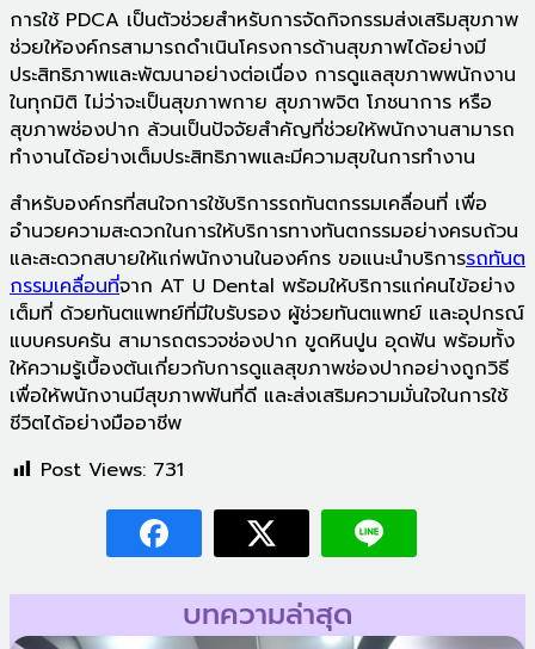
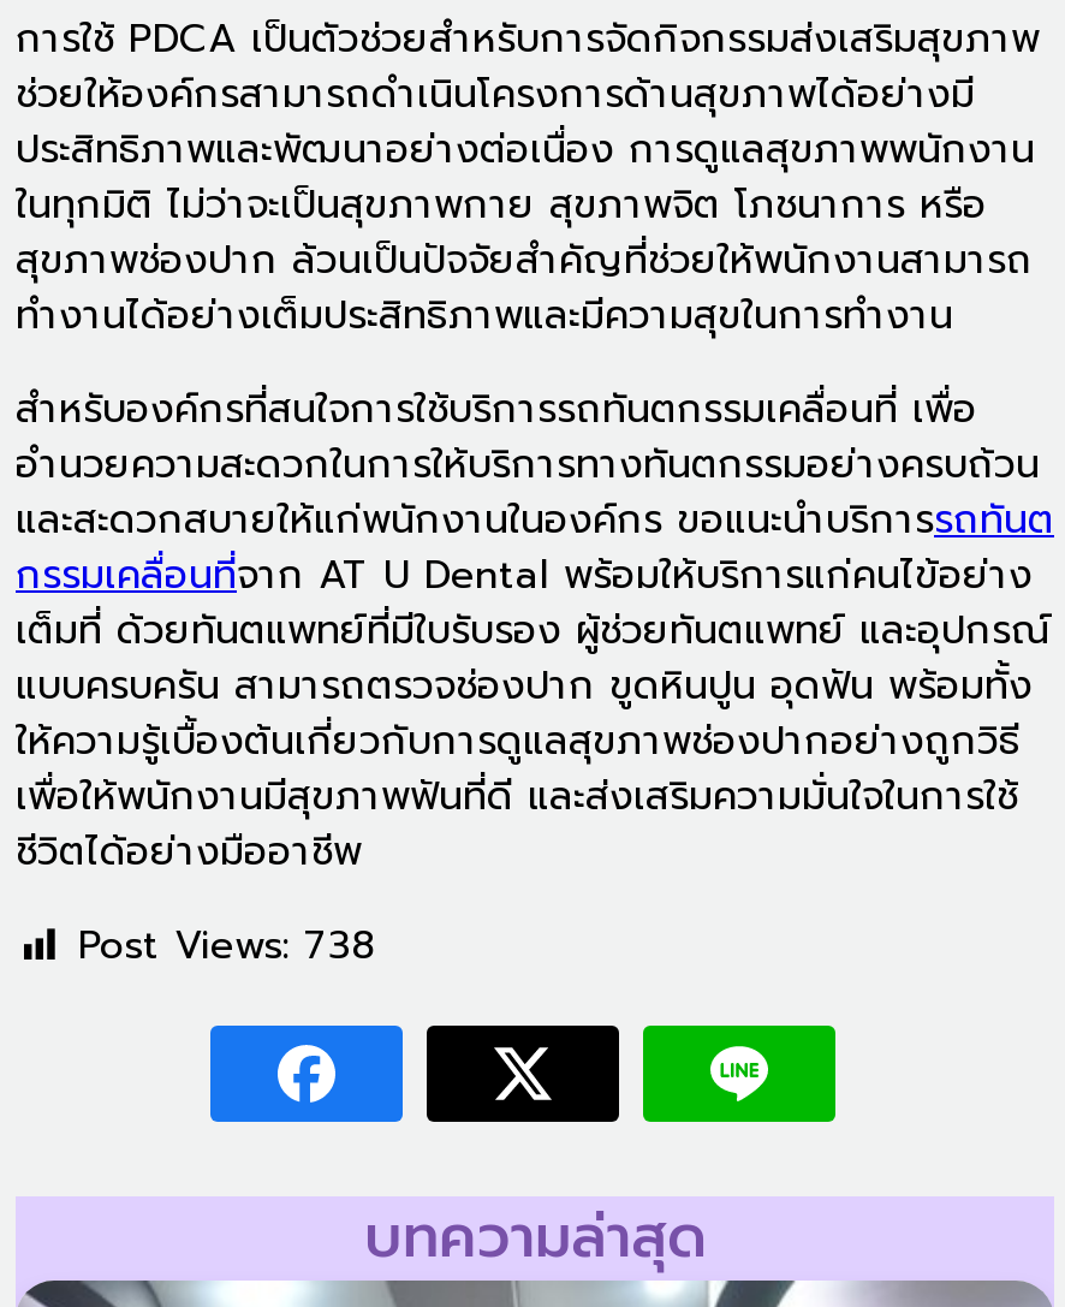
- Post Views: 731
+ Post Views: 738
